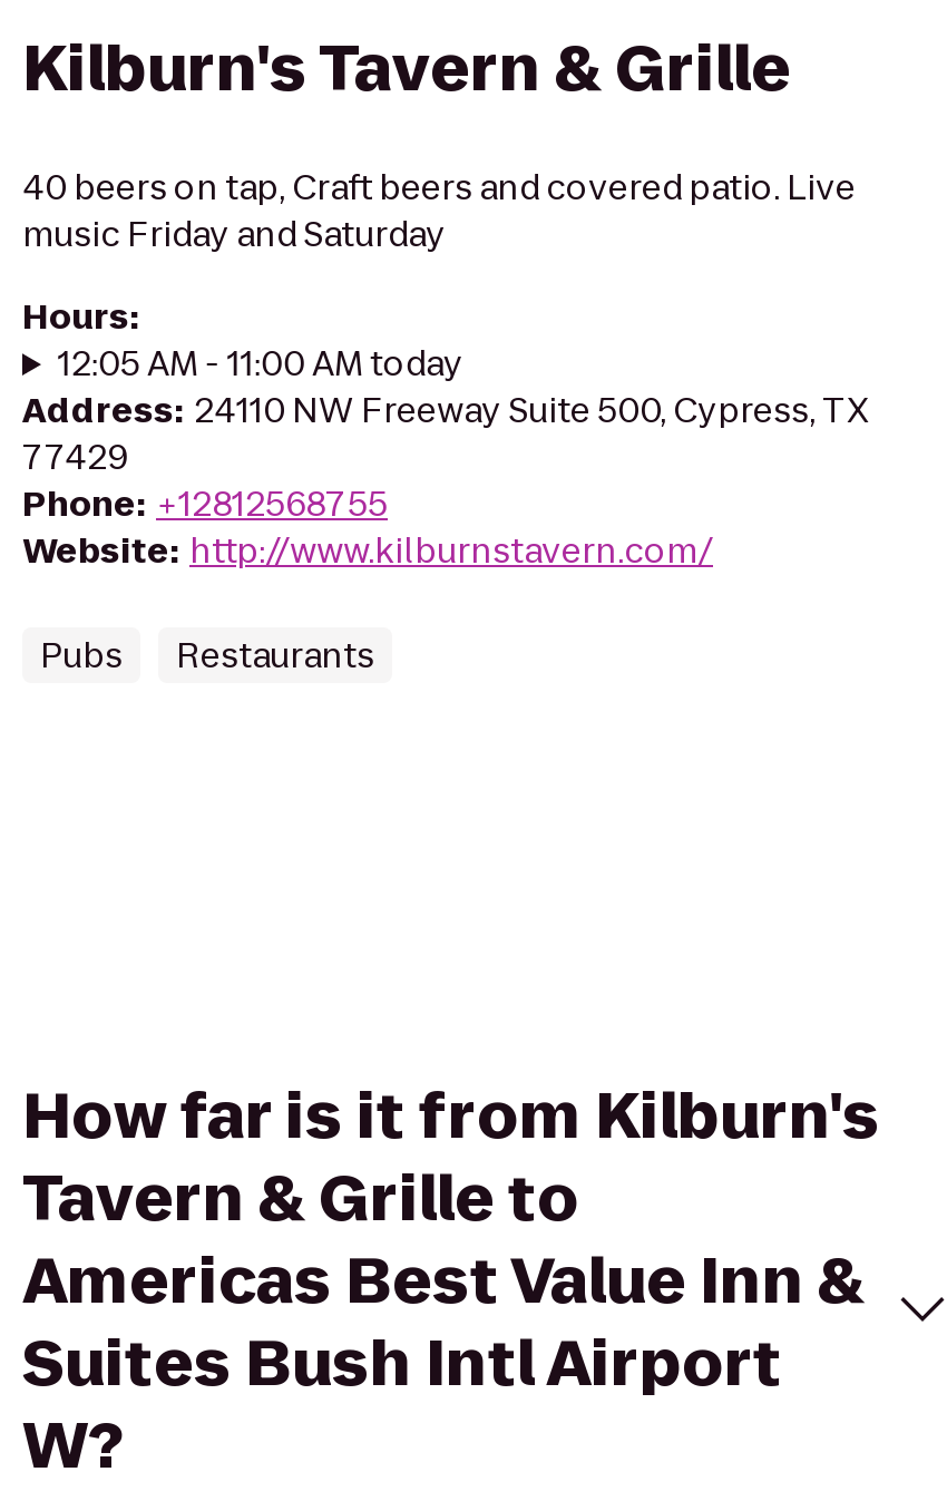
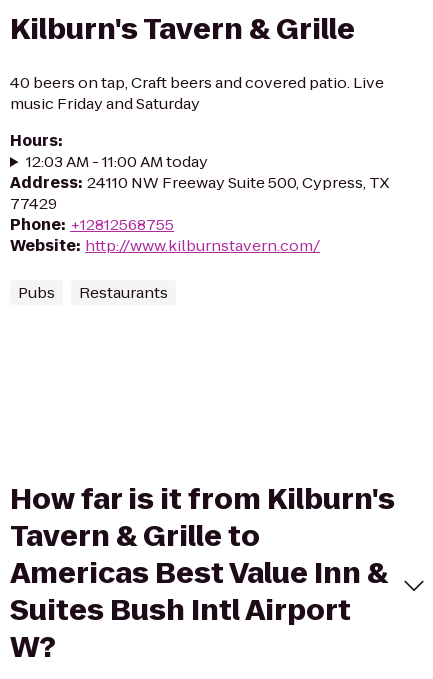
- 12:05 AM - 11:00 AM today
+ 12:03 AM - 11:00 AM today
